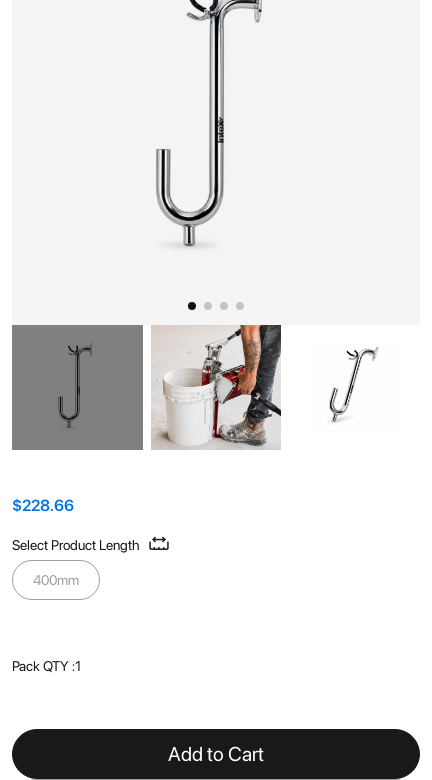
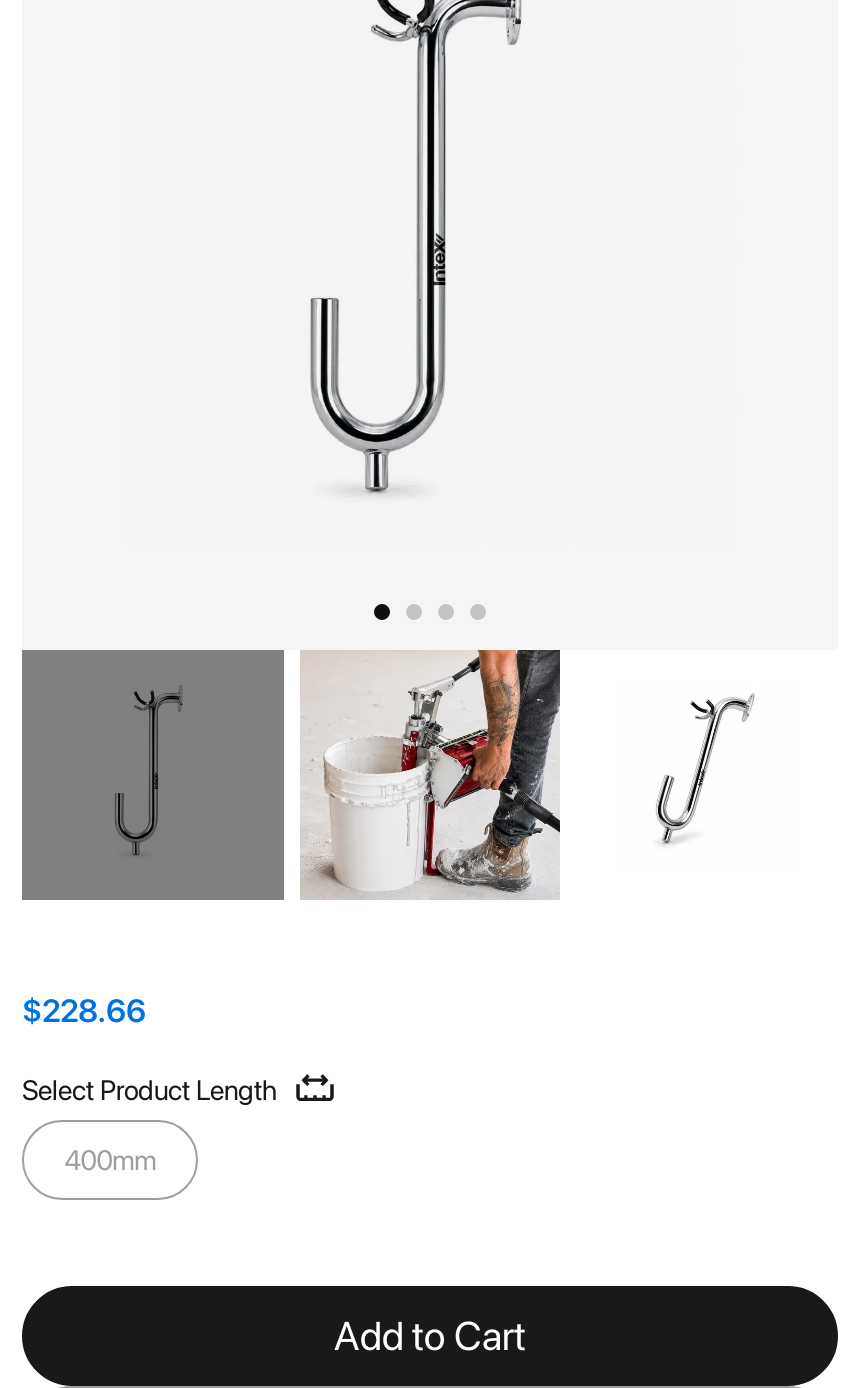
- Pack QTY : 1
